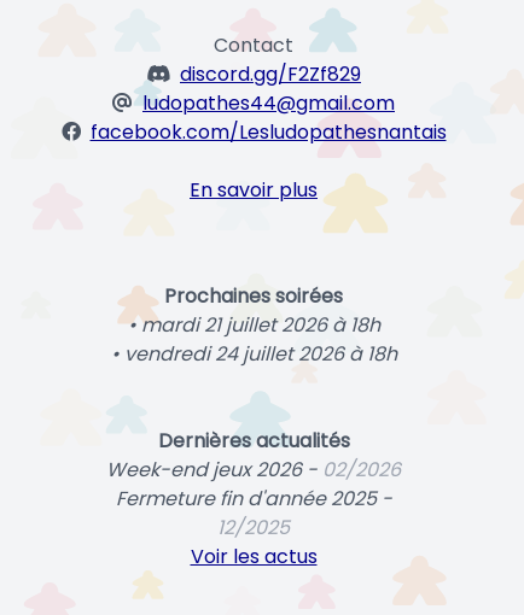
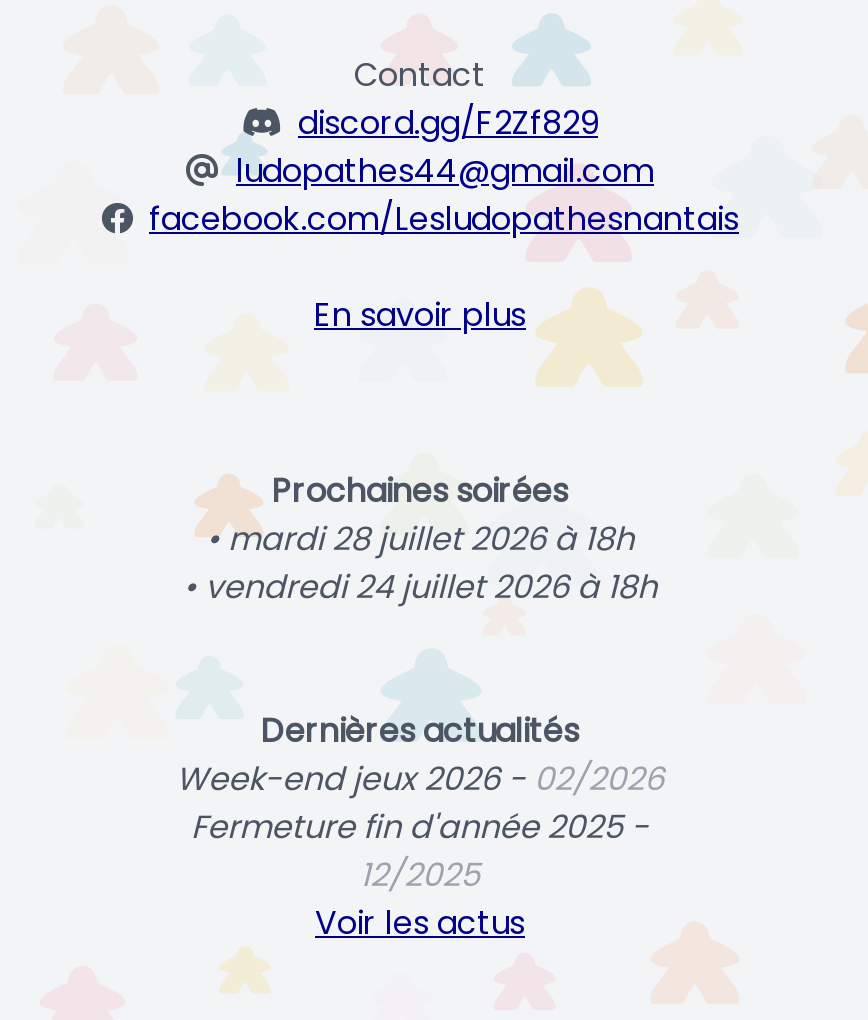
- • mardi 21 juillet 2026 à 18h
+ • mardi 28 juillet 2026 à 18h
